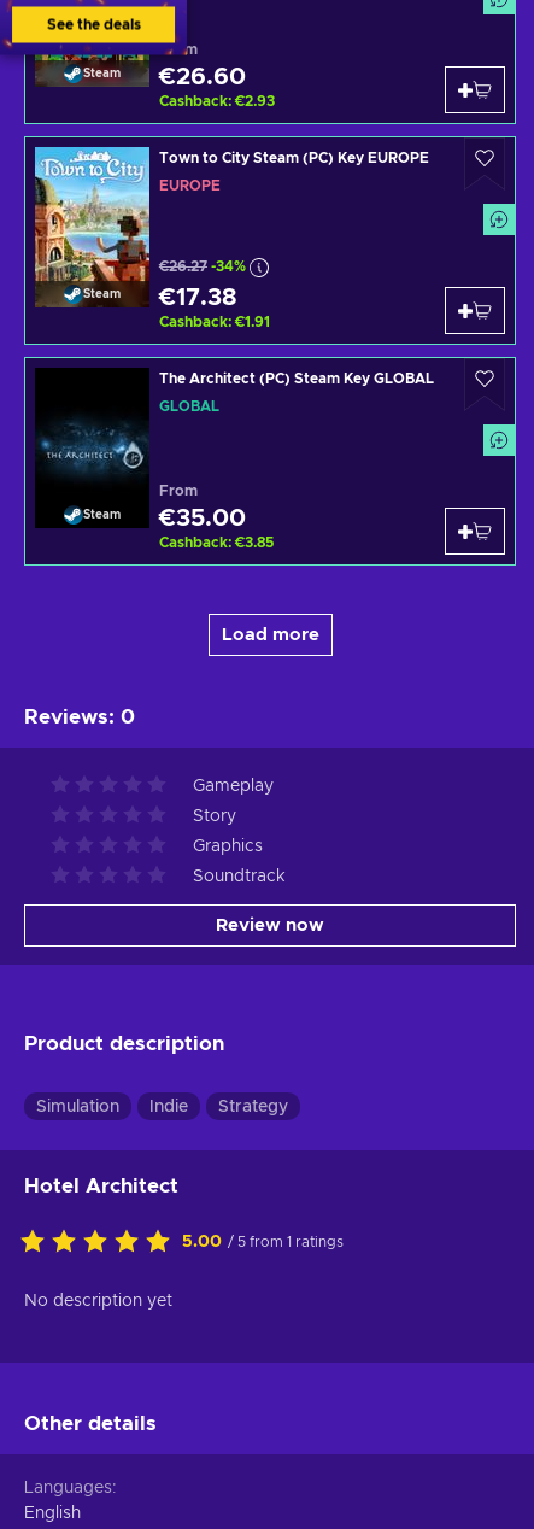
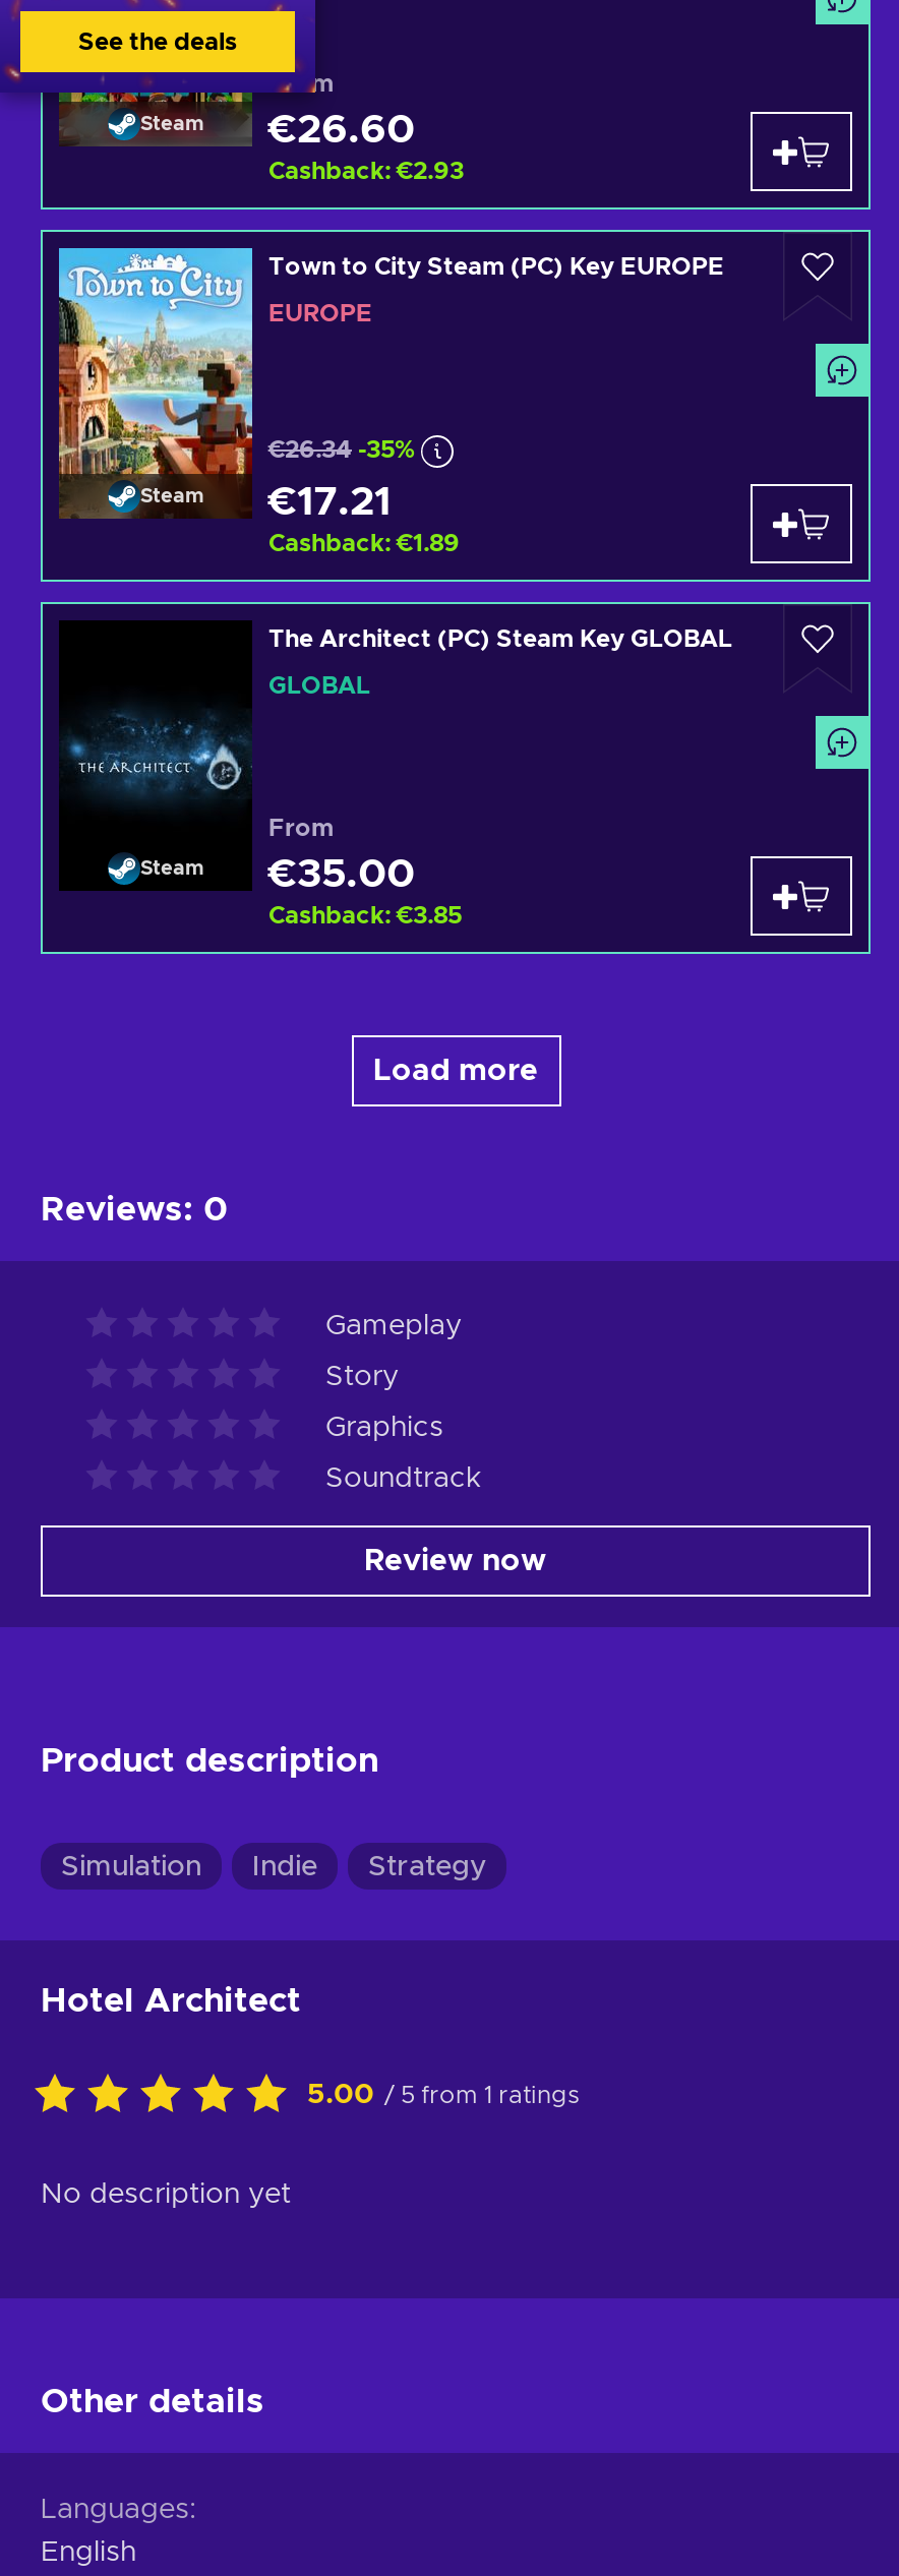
- €26.27 -34%
+ €26.34 -35%

- €17.38
+ €17.21

- Cashback: €1.91
+ Cashback: €1.89
